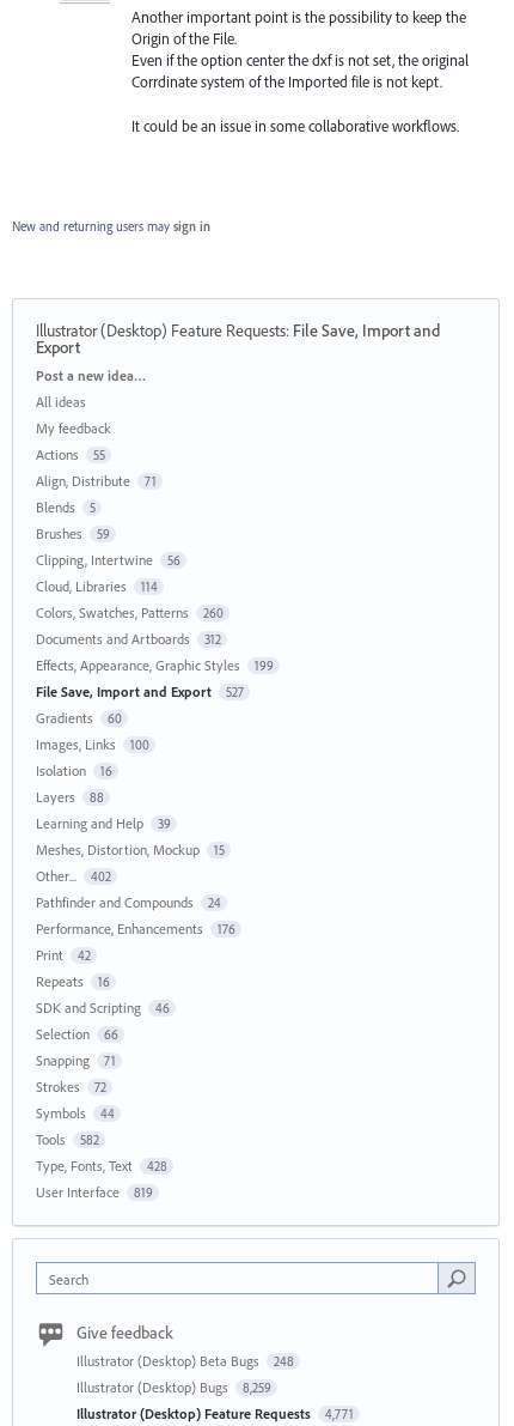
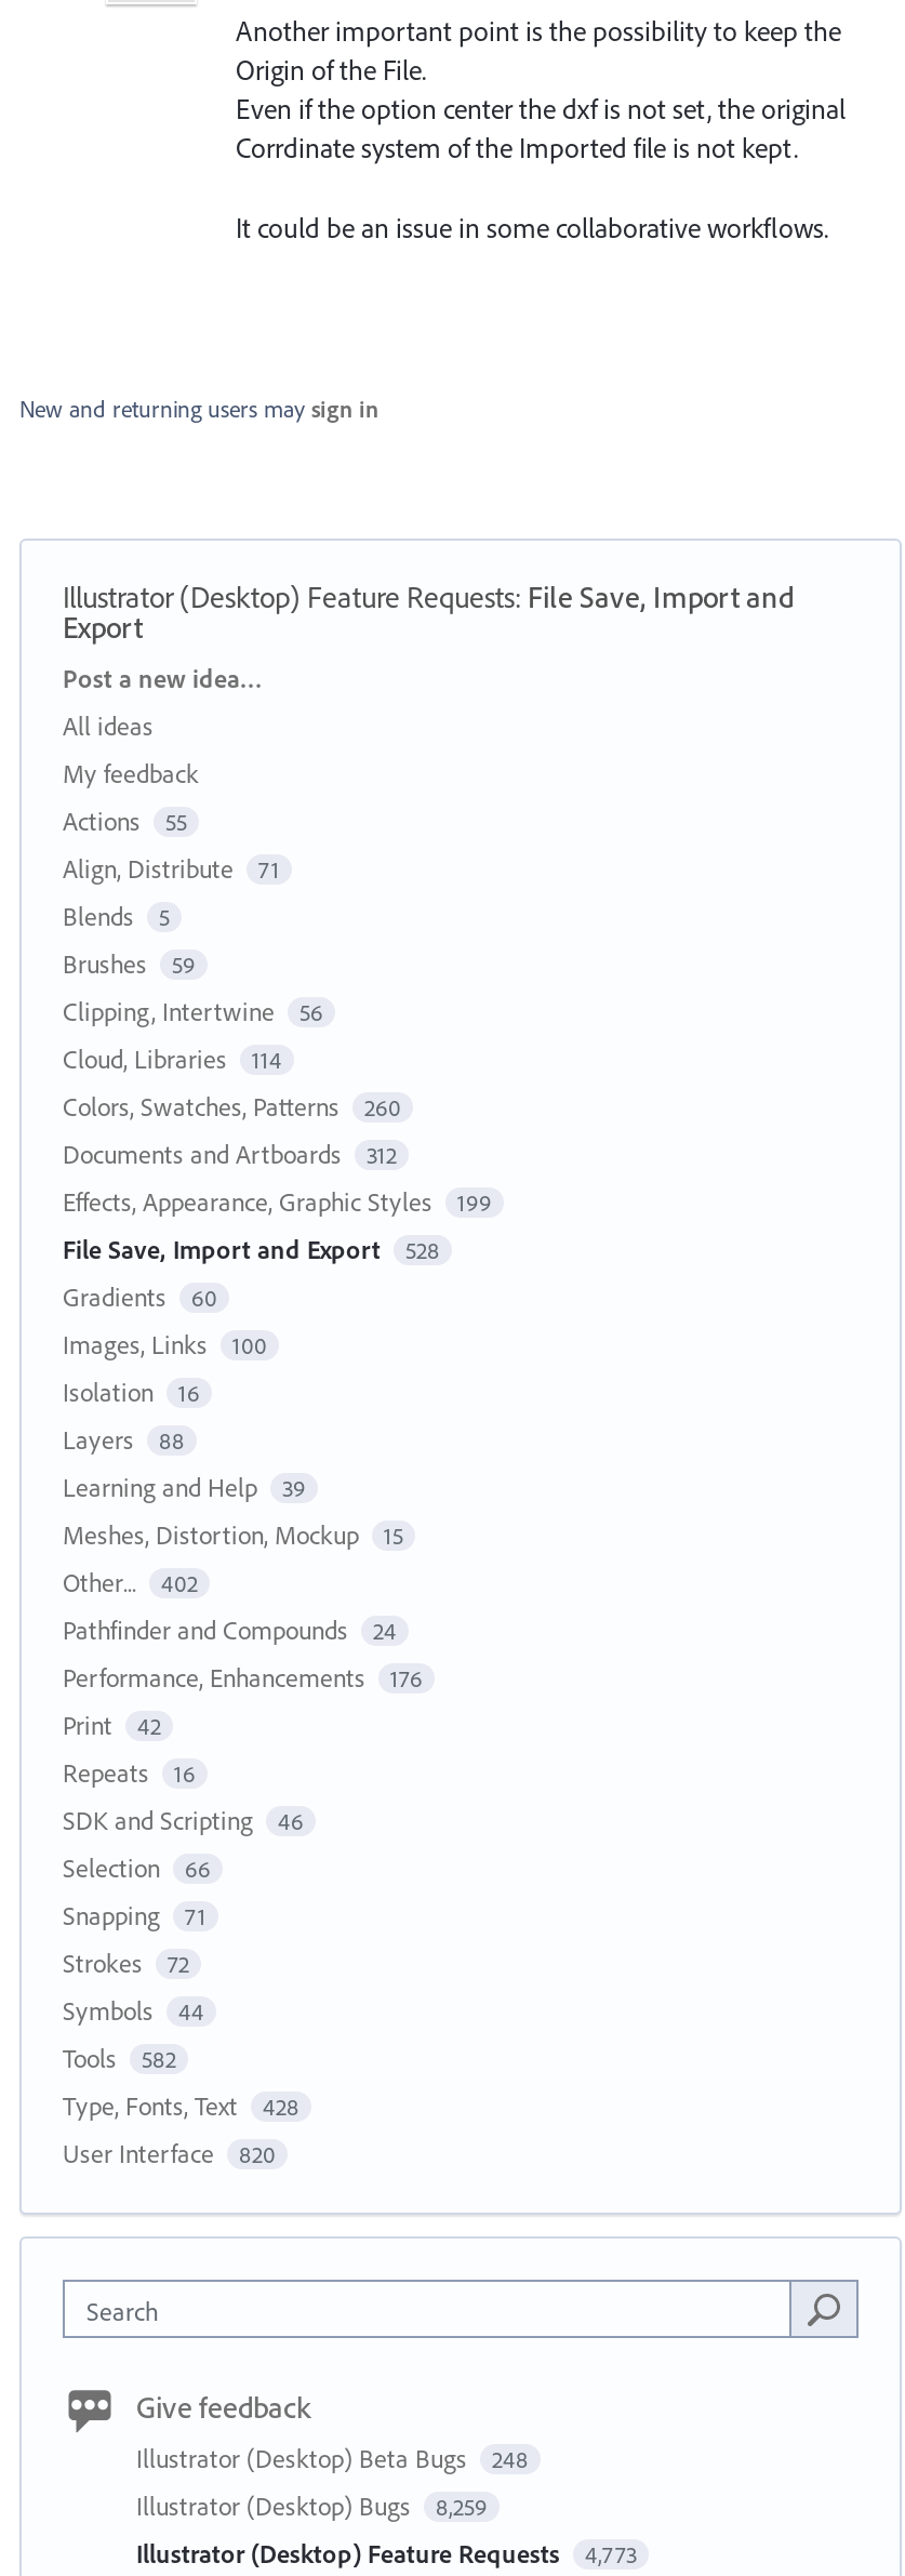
- File Save, Import and Export 527
+ File Save, Import and Export 528

- User Interface 819
+ User Interface 820

- Illustrator (Desktop) Feature Requests 4,771
+ Illustrator (Desktop) Feature Requests 4,773
